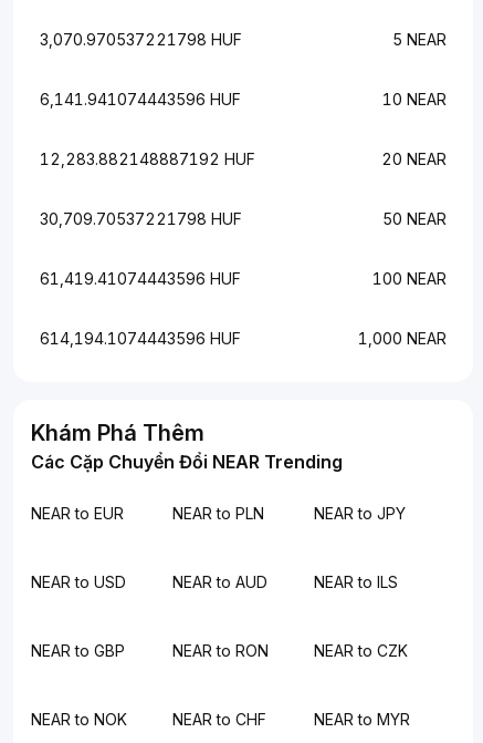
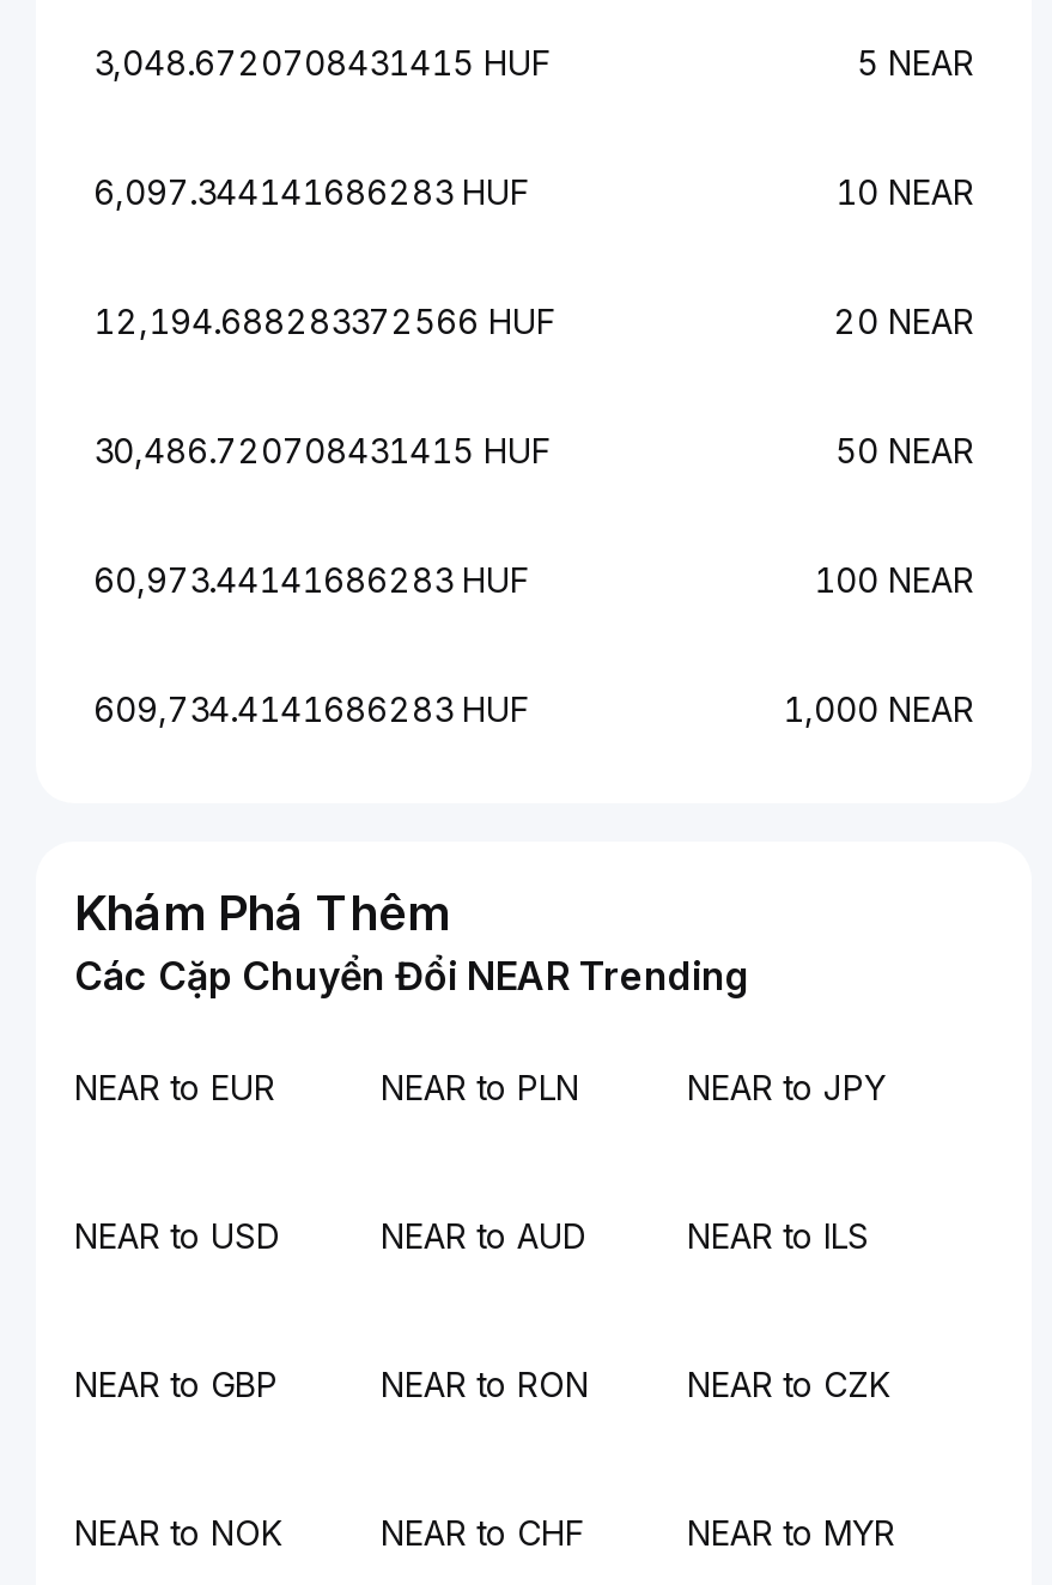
- 3,070.970537221798 HUF
+ 3,048.6720708431415 HUF

- 6,141.941074443596 HUF
+ 6,097.344141686283 HUF

- 12,283.882148887192 HUF
+ 12,194.688283372566 HUF

- 30,709.70537221798 HUF
+ 30,486.720708431415 HUF

- 61,419.41074443596 HUF
+ 60,973.44141686283 HUF

- 614,194.1074443596 HUF
+ 609,734.4141686283 HUF
